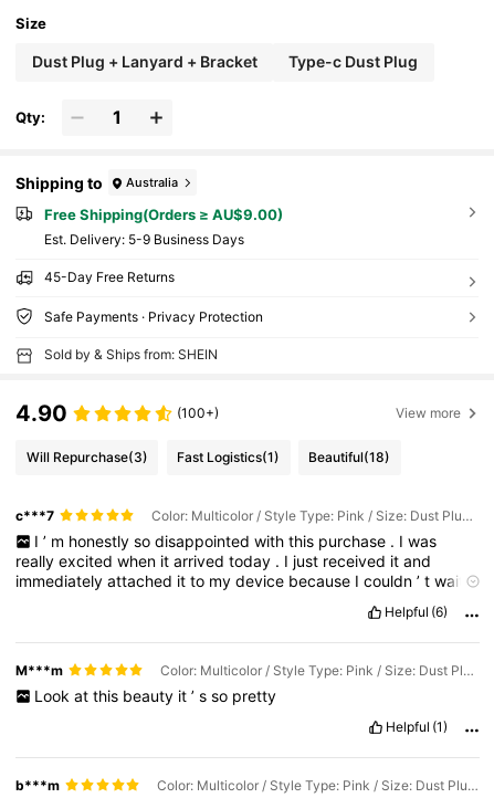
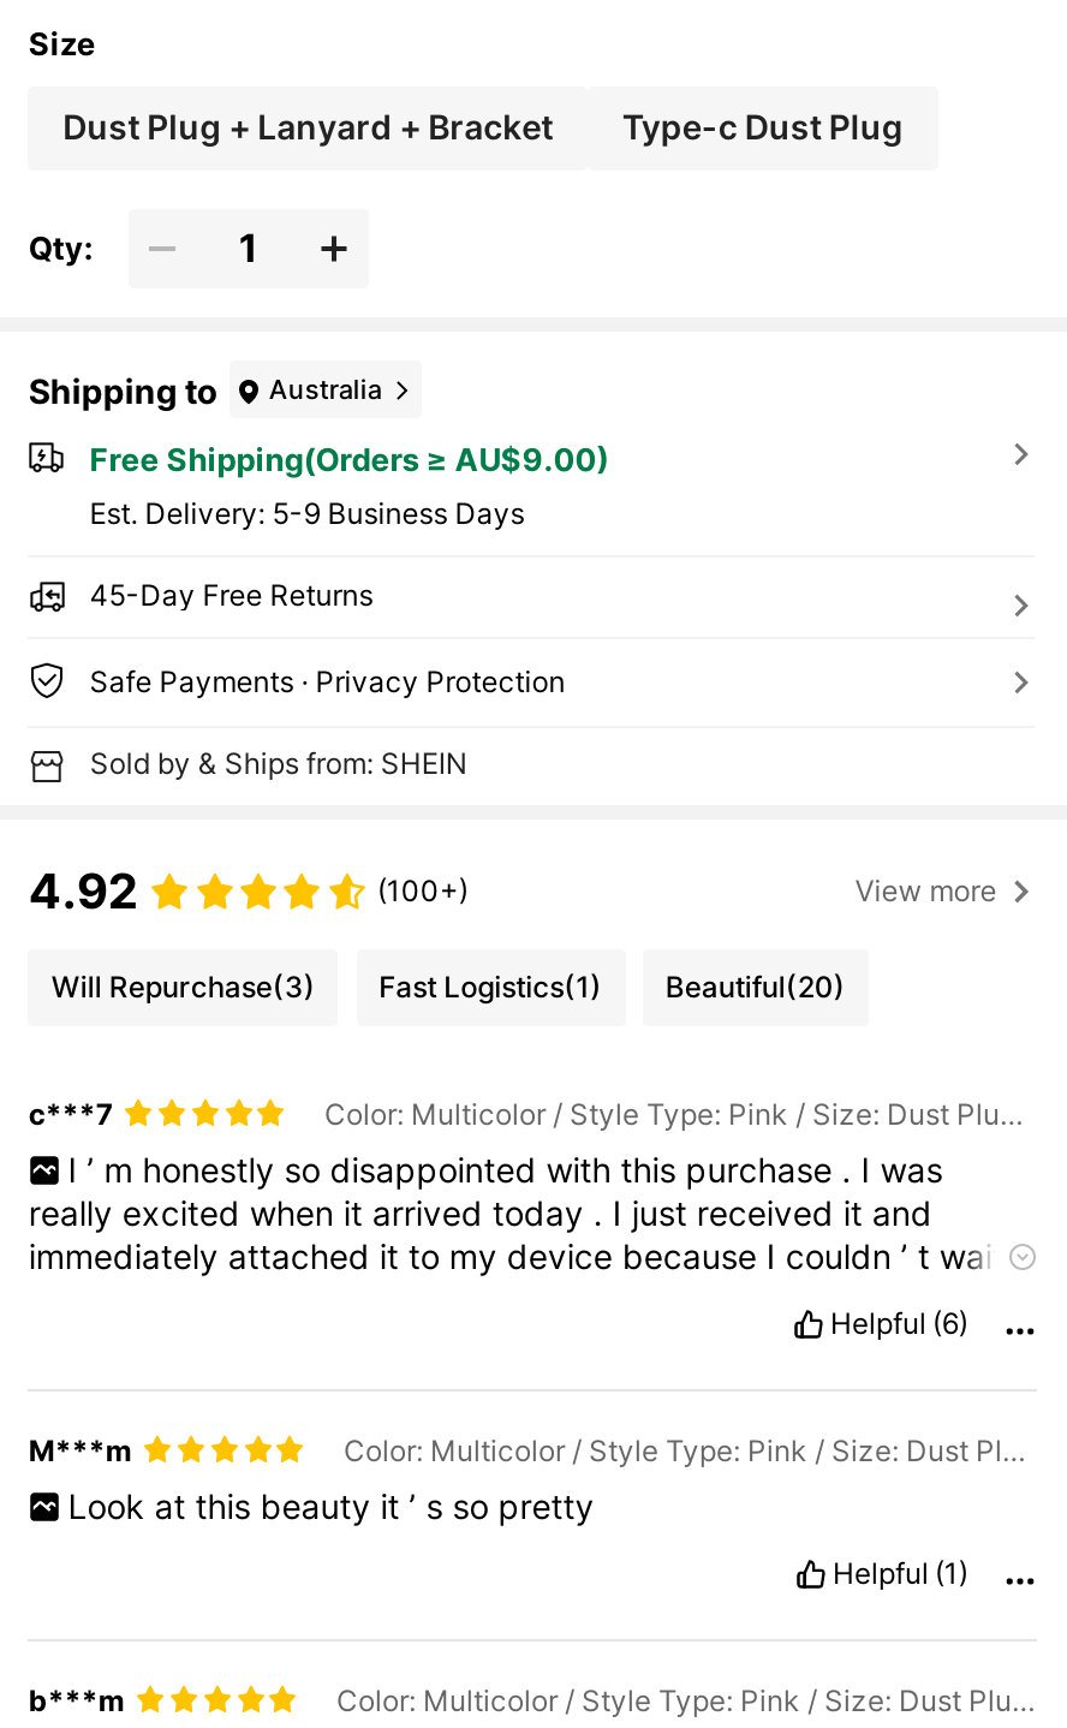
- 4.90
+ 4.92

- Will Repurchase(3) Fast Logistics(1) Beautiful(18)
+ Will Repurchase(3) Fast Logistics(1) Beautiful(20)
